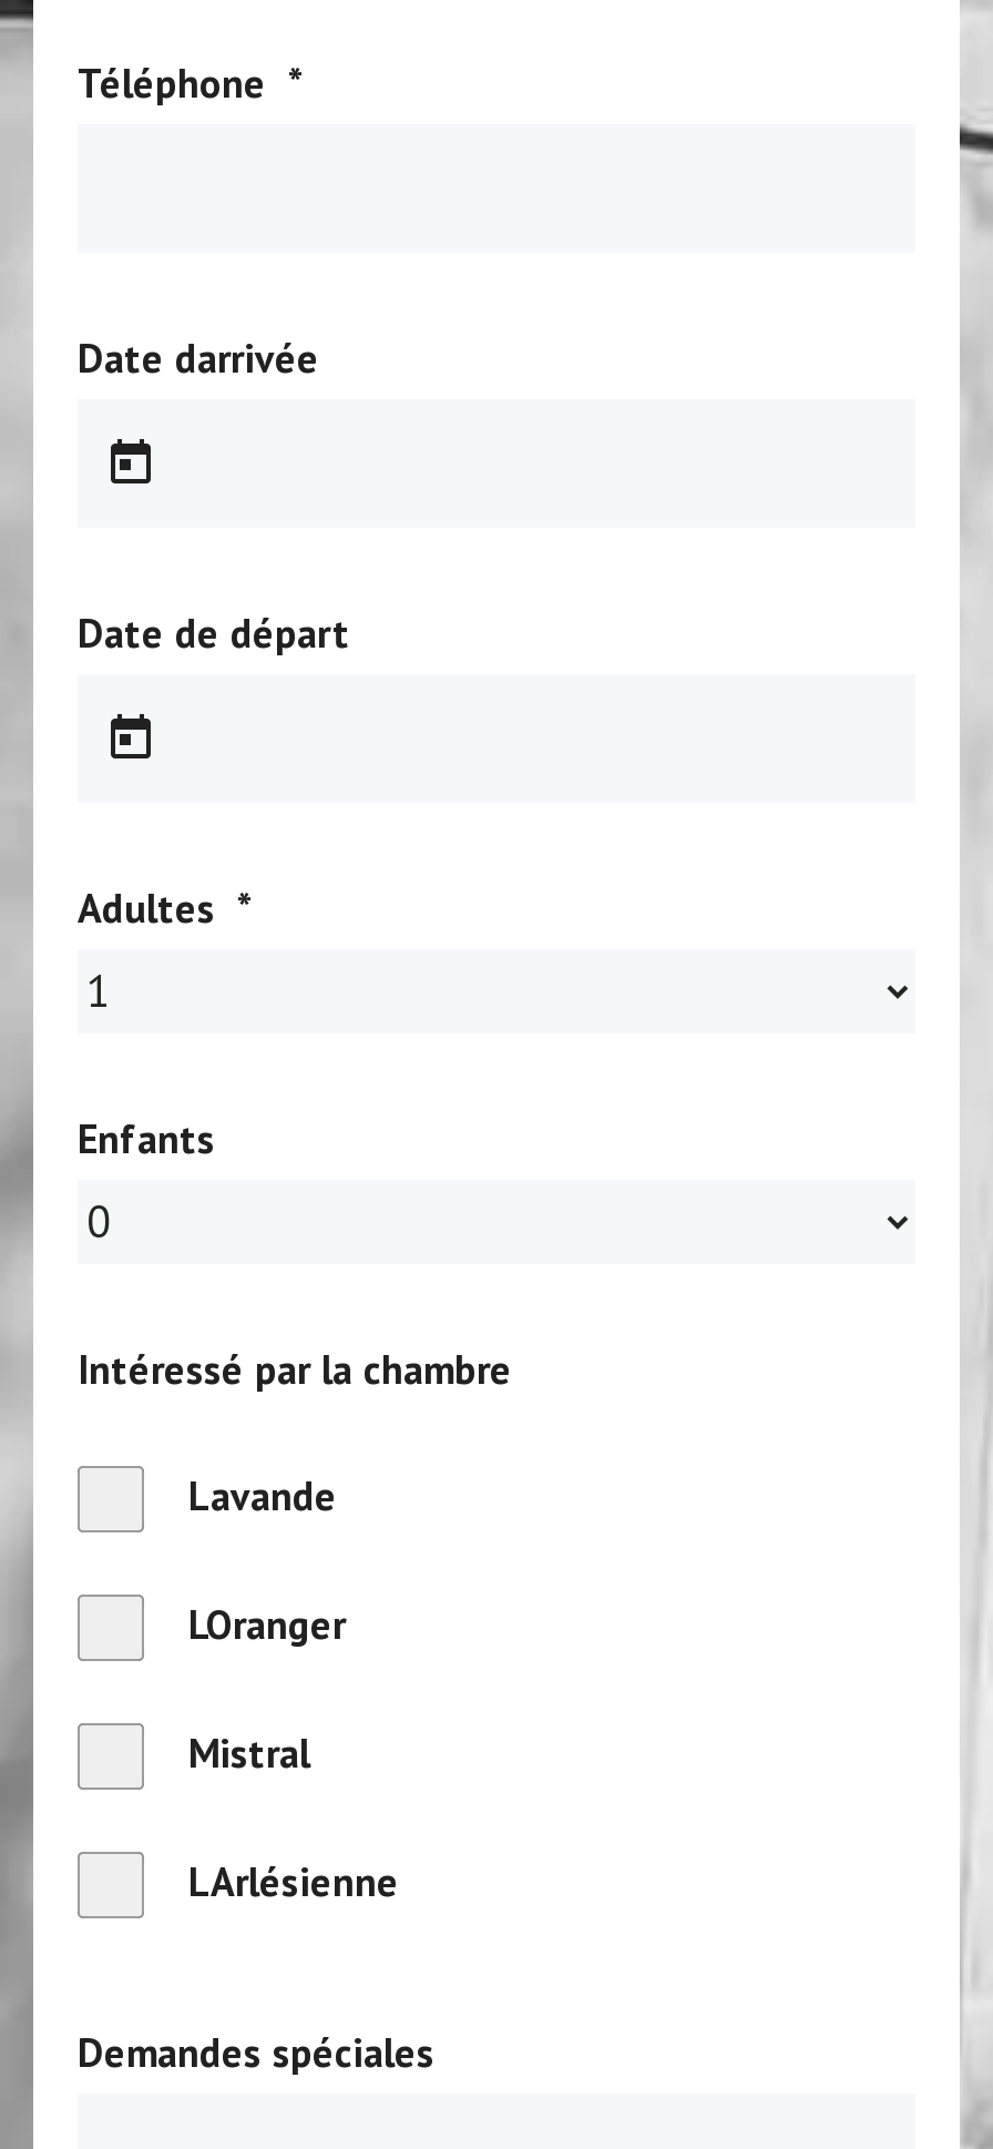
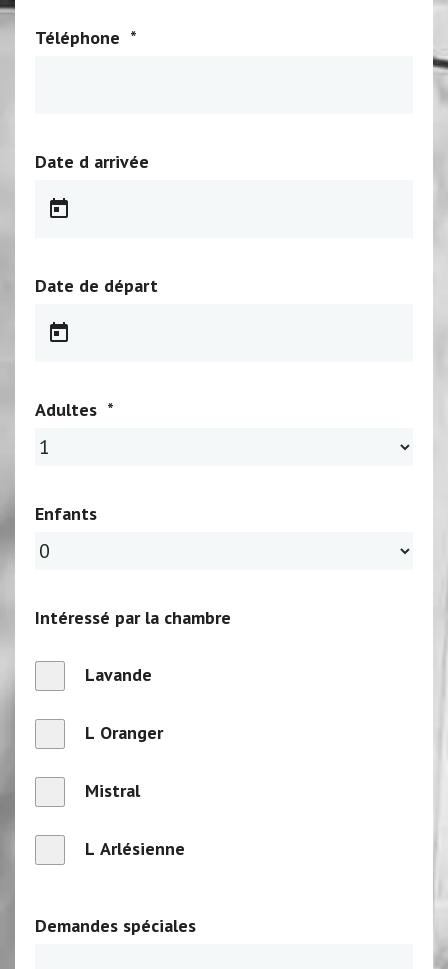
- Date darrivée
+ Date d arrivée

- LOranger
+ L Oranger

- LArlésienne
+ L Arlésienne
